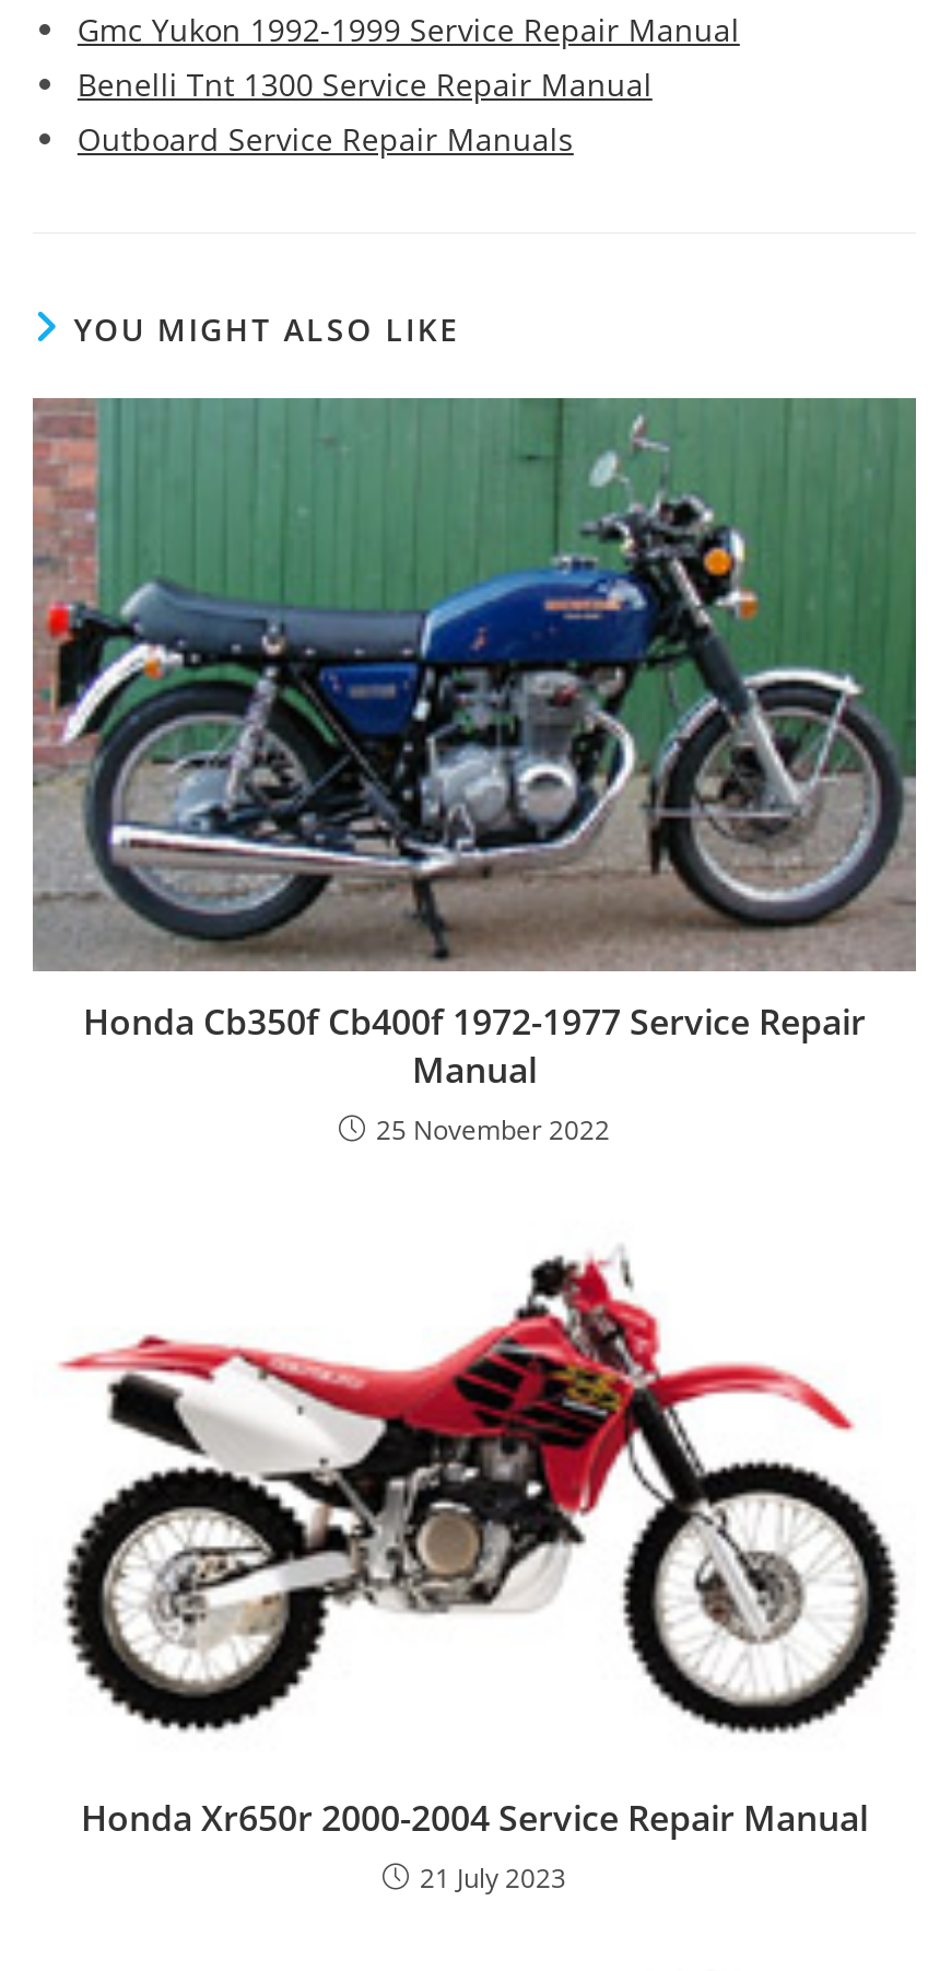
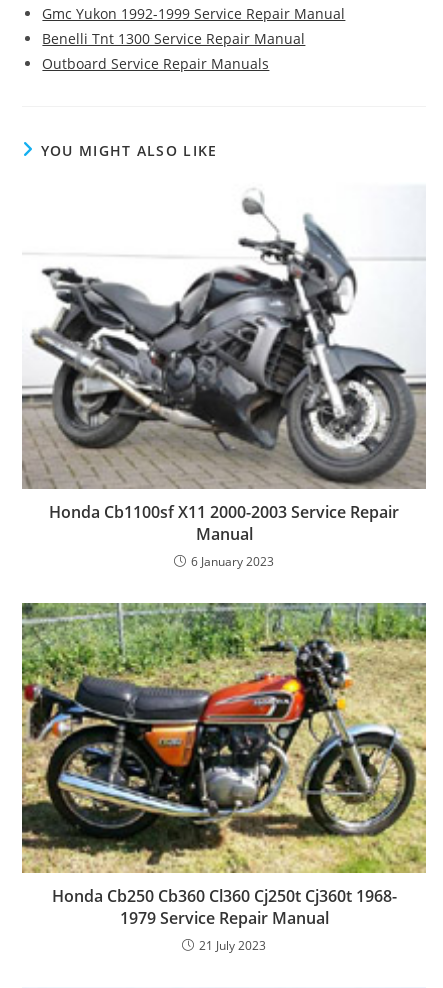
- [image]
- Honda Cb350f Cb400f 1972-1977 Service Repair
+ [image]
+ Honda Cb1100sf X11 2000-2003 Service Repair

- 25 November 2022
+ 6 January 2023

- [image]
- Honda Xr650r 2000-2004 Service Repair Manual
+ [image]
+ Honda Cb250 Cb360 Cl360 Cj250t Cj360t 1968-
+ 1979 Service Repair Manual
